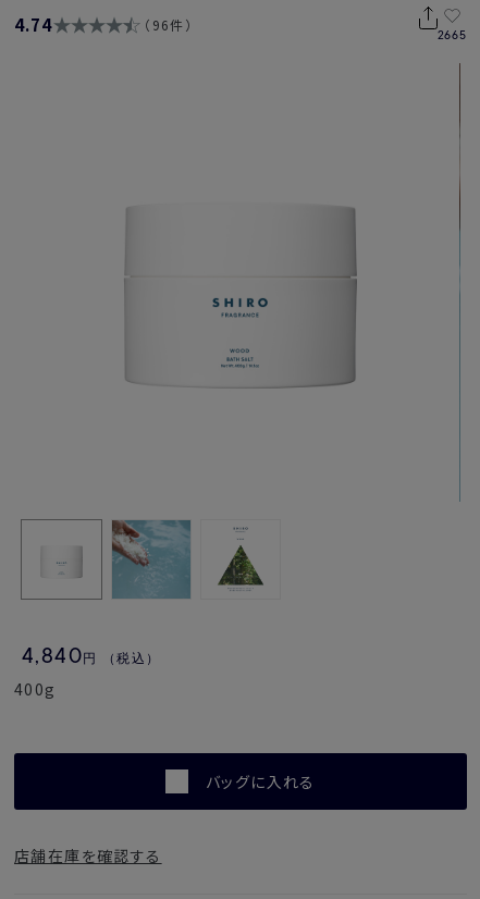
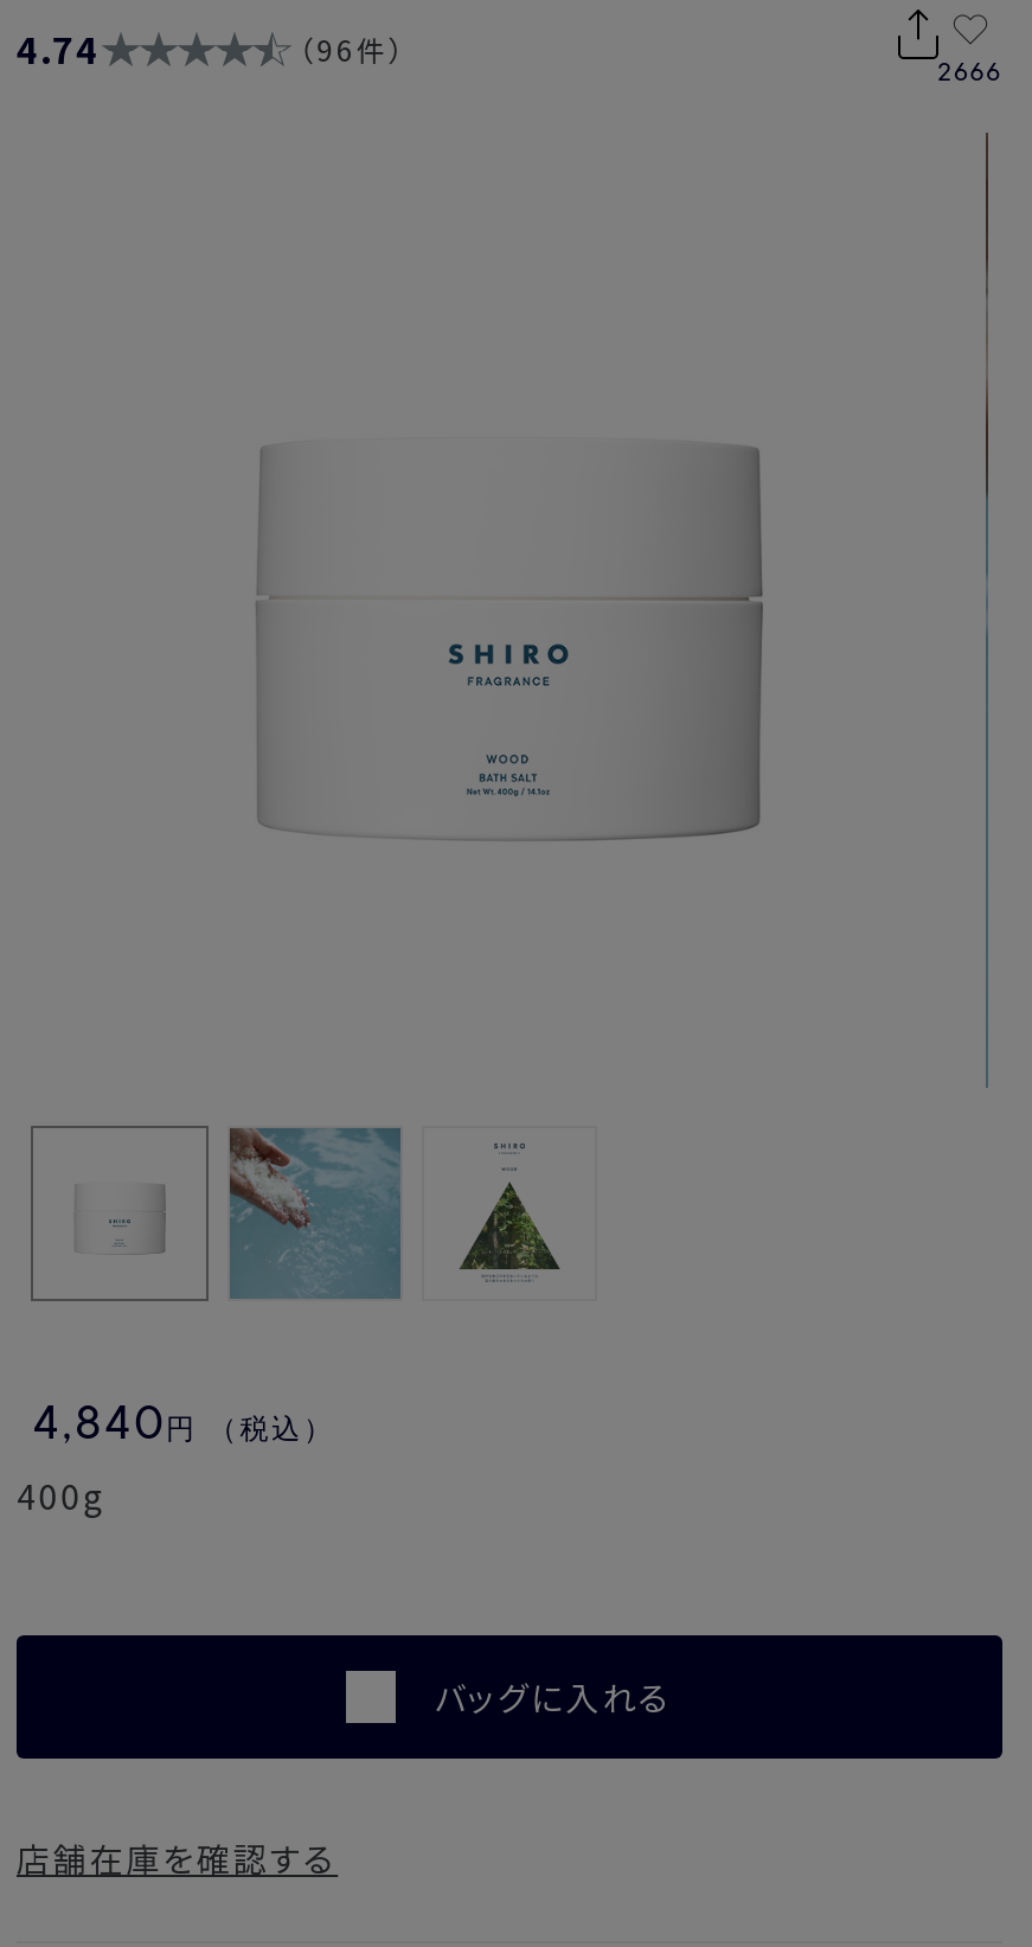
- 2665
+ 2666
